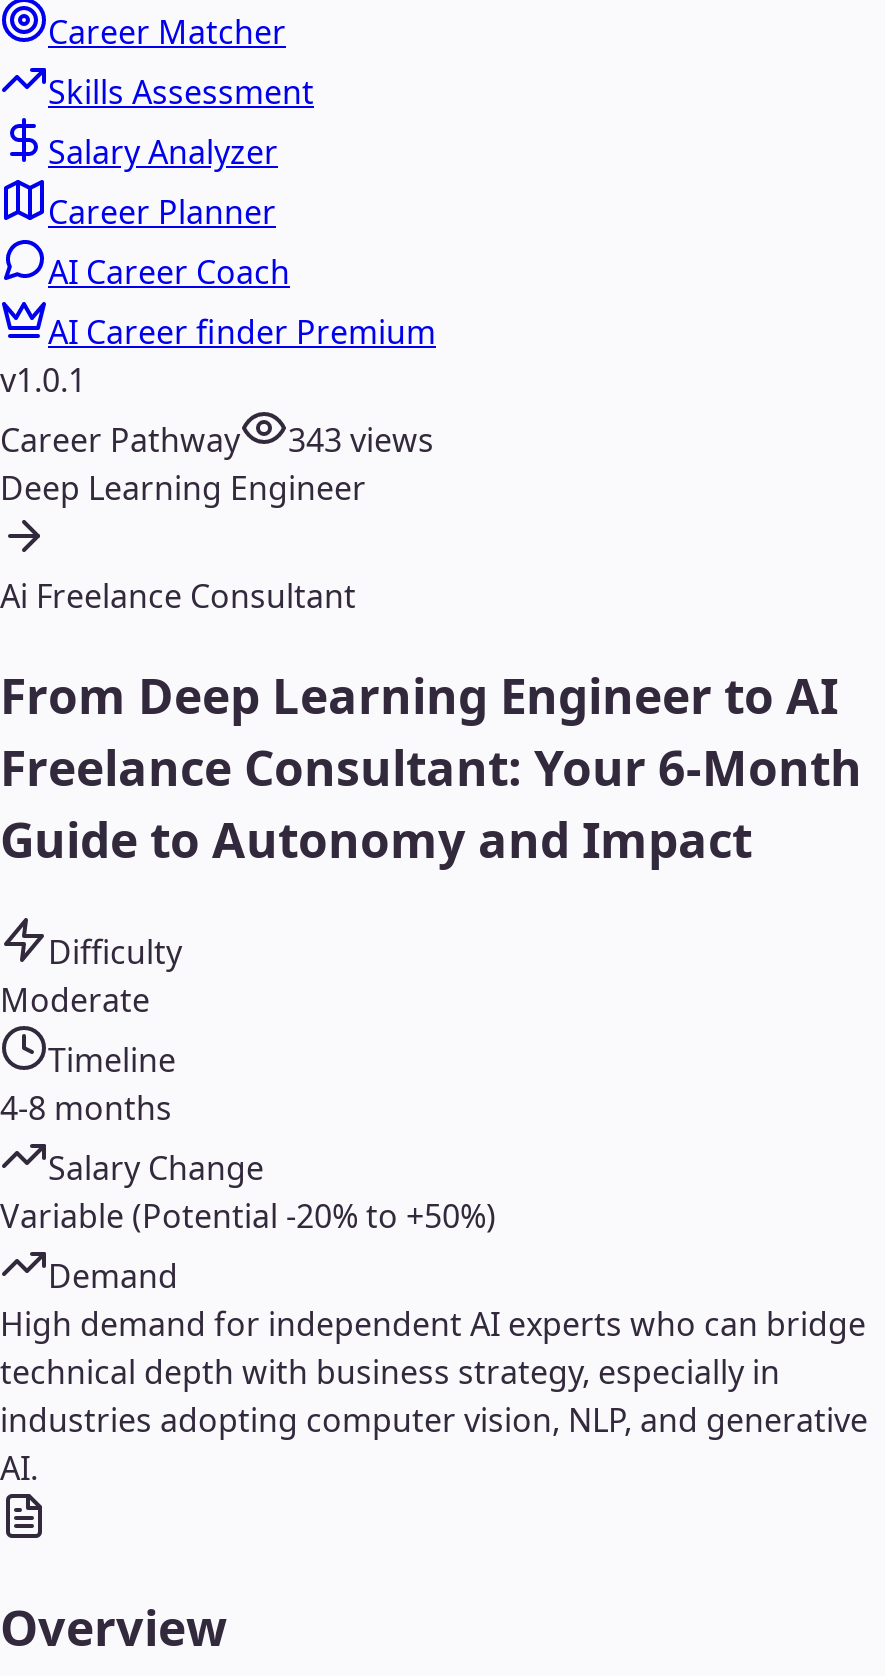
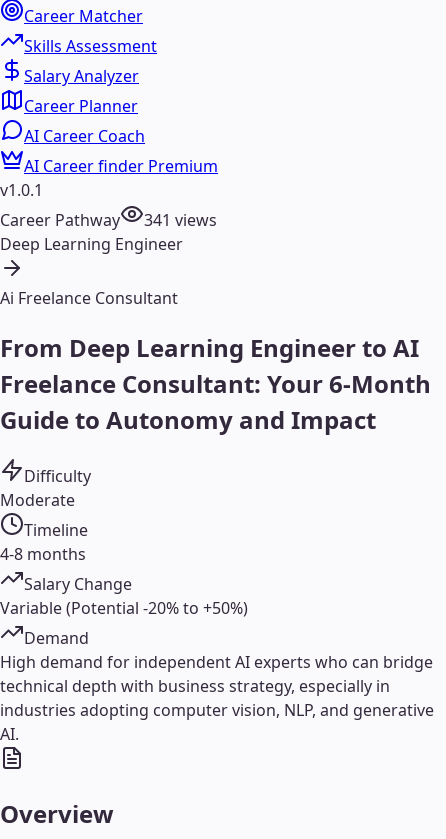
- Career Pathway 343 views
+ Career Pathway 341 views
